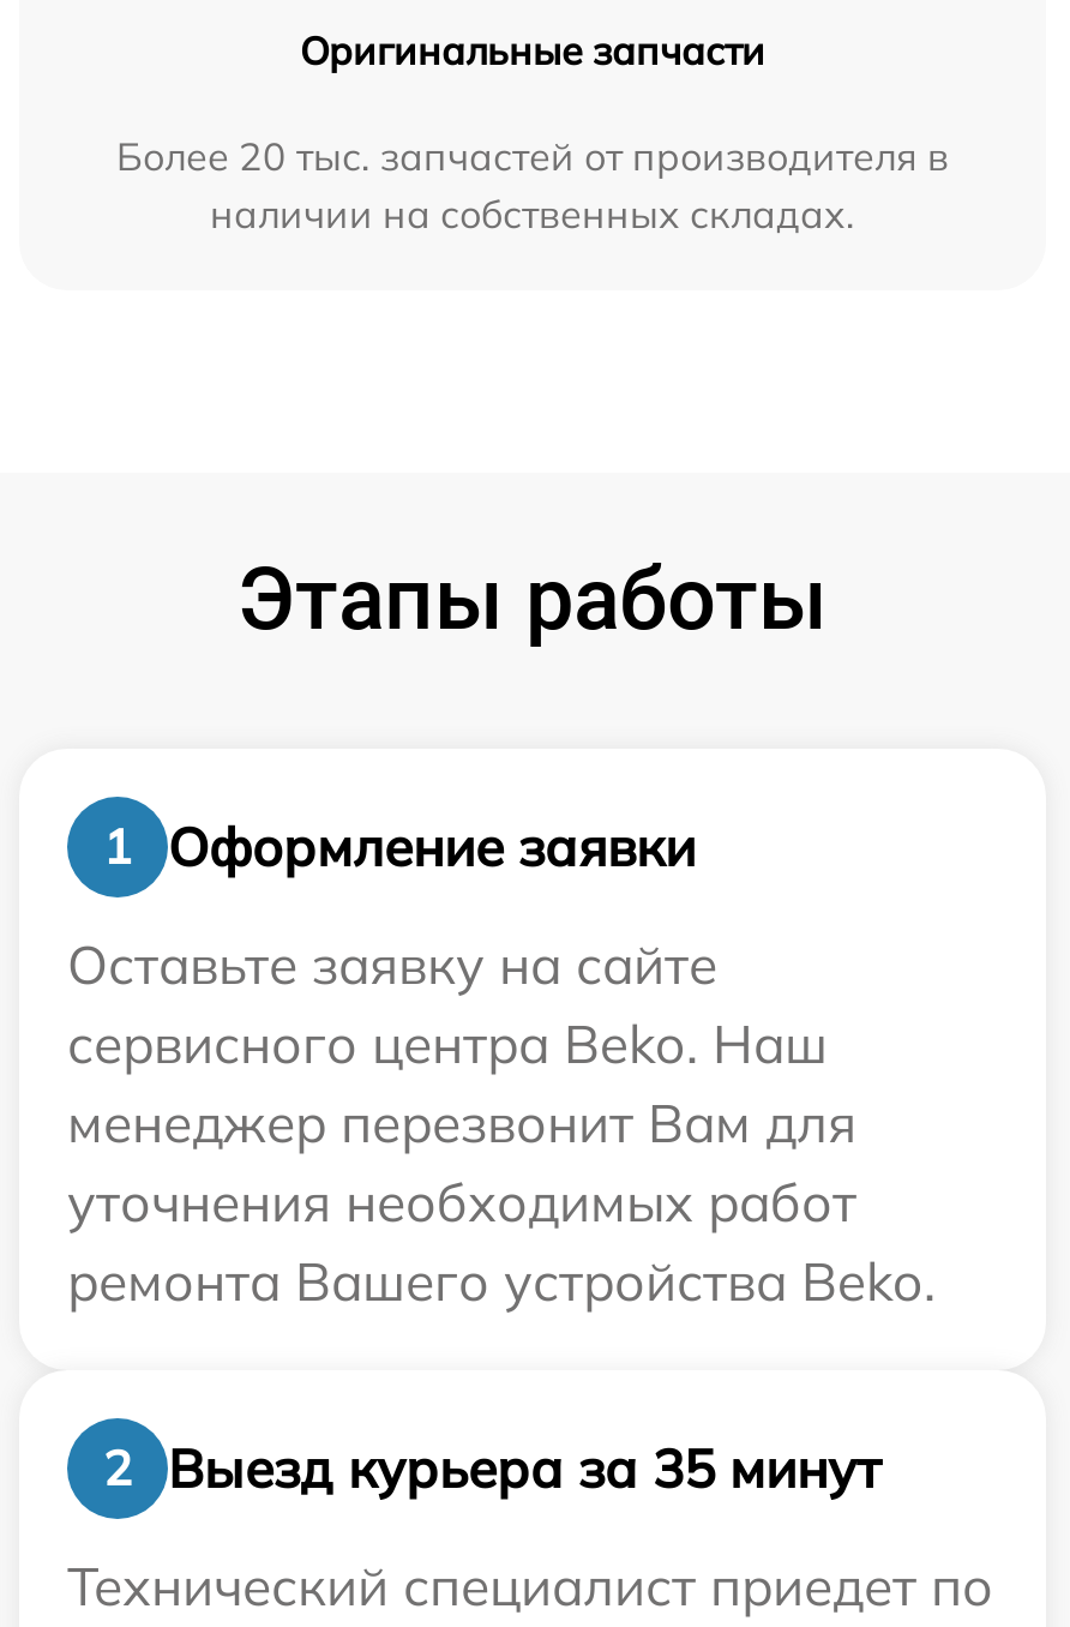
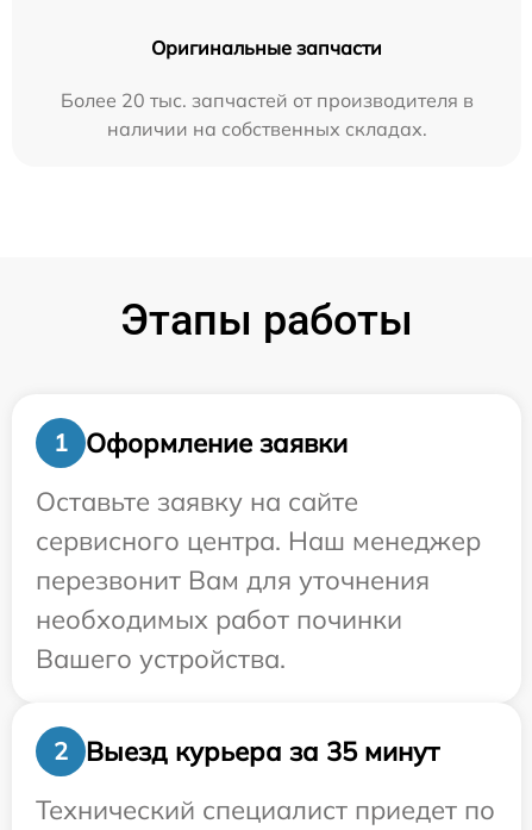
- сервисного центра Beko. Наш
- менеджер перезвонит Вам для
- уточнения необходимых работ
- ремонта Вашего устройства Beko.
+ сервисного центра. Наш менеджер
+ перезвонит Вам для уточнения
+ необходимых работ починки
+ Вашего устройства.
